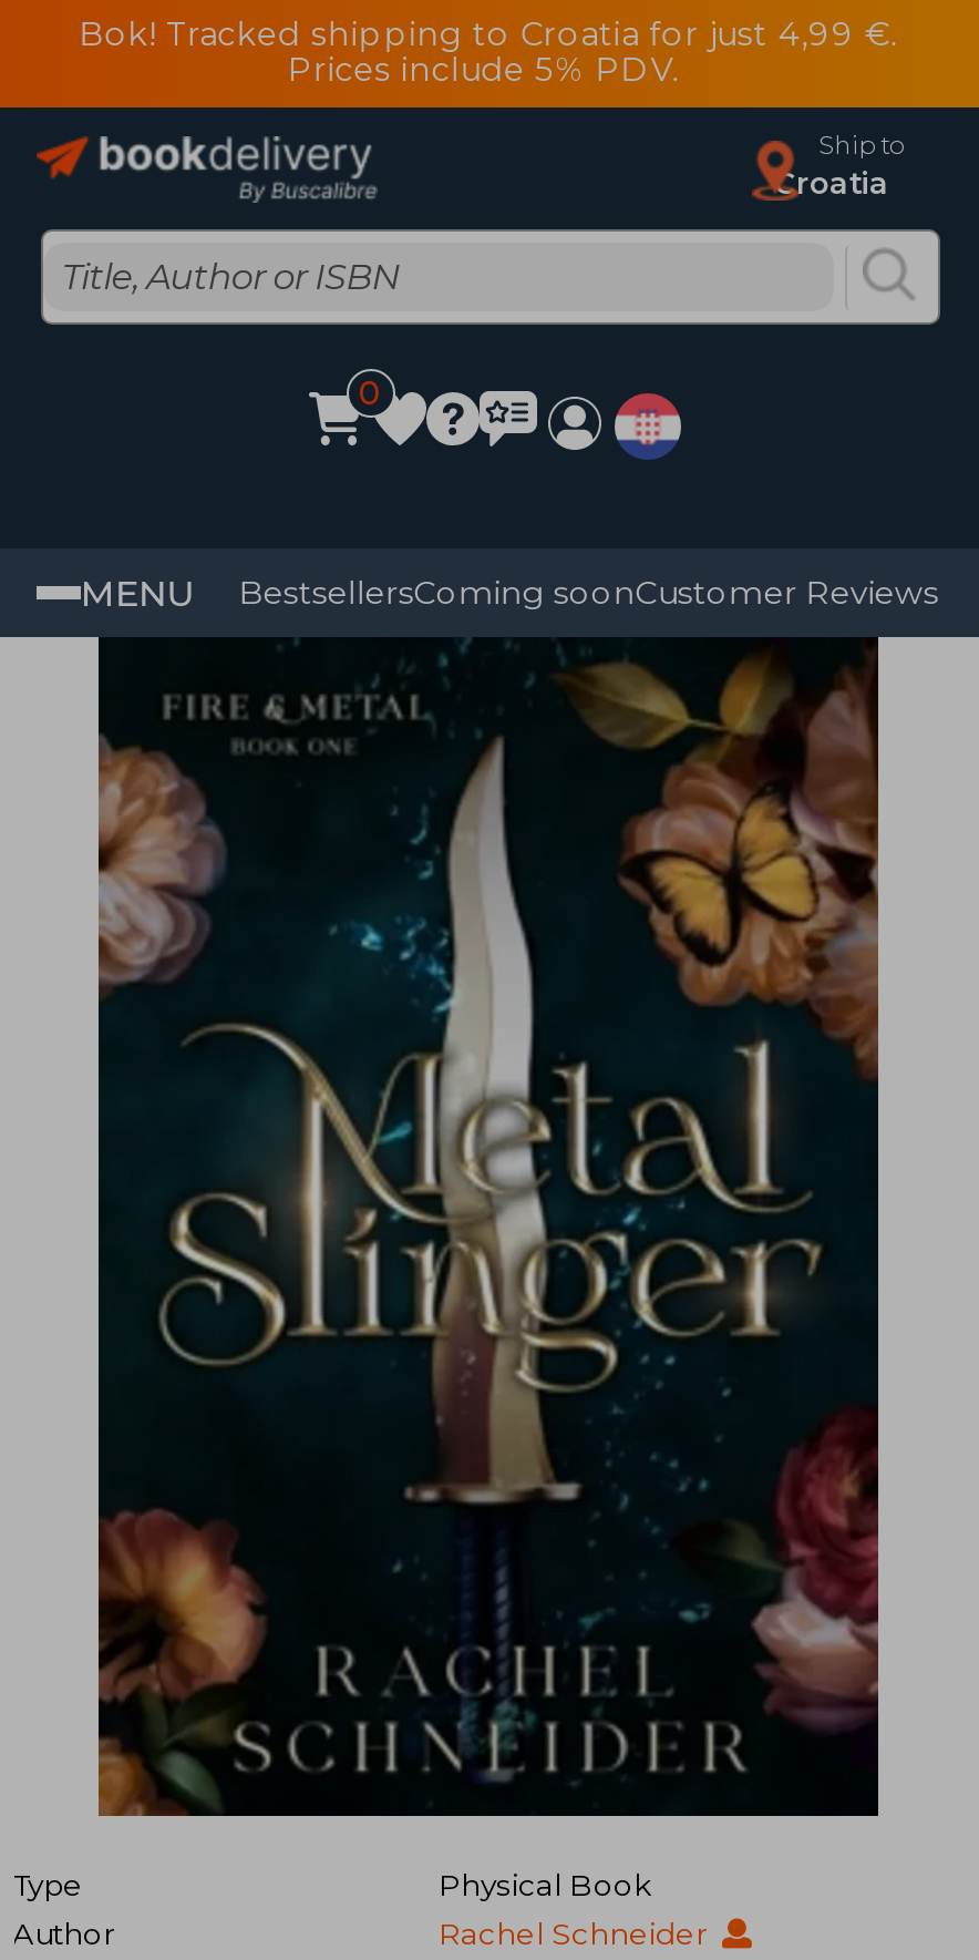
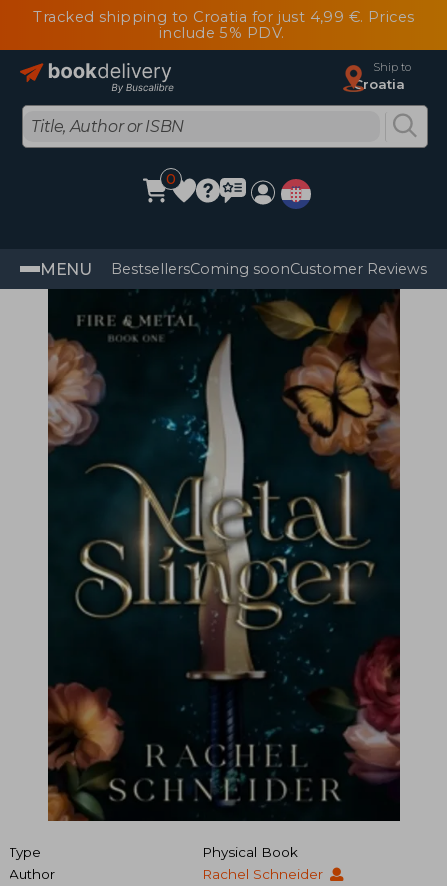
- Bok! Tracked shipping to Croatia for just 4,99 €.
- Prices include 5% PDV.
+ Tracked shipping to Croatia for just 4,99 €. Prices
+ include 5% PDV.
